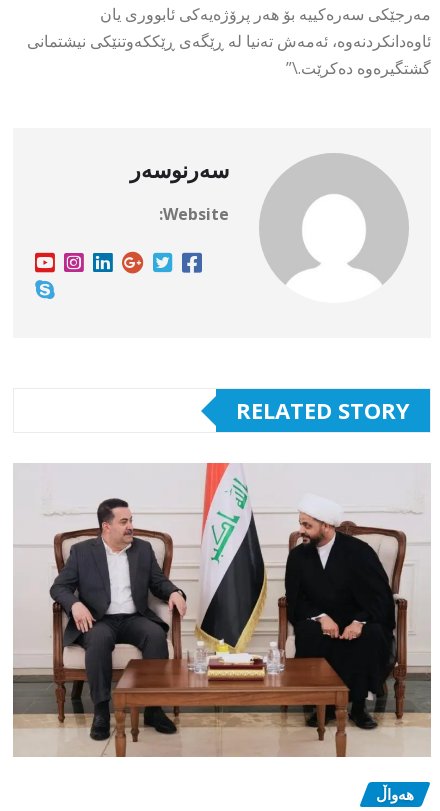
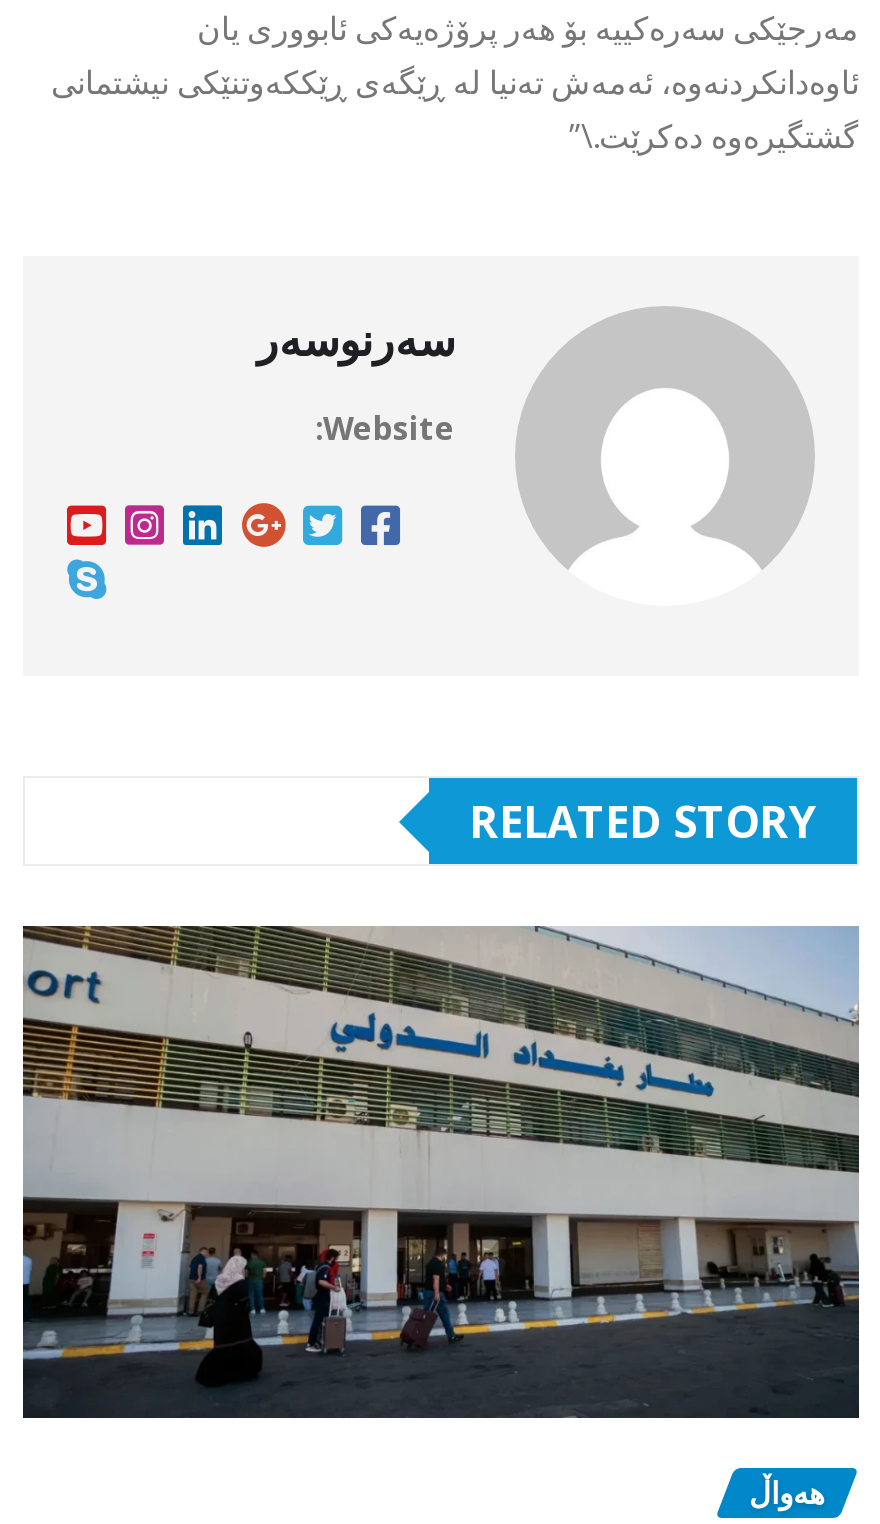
- [image]
+ [image]
